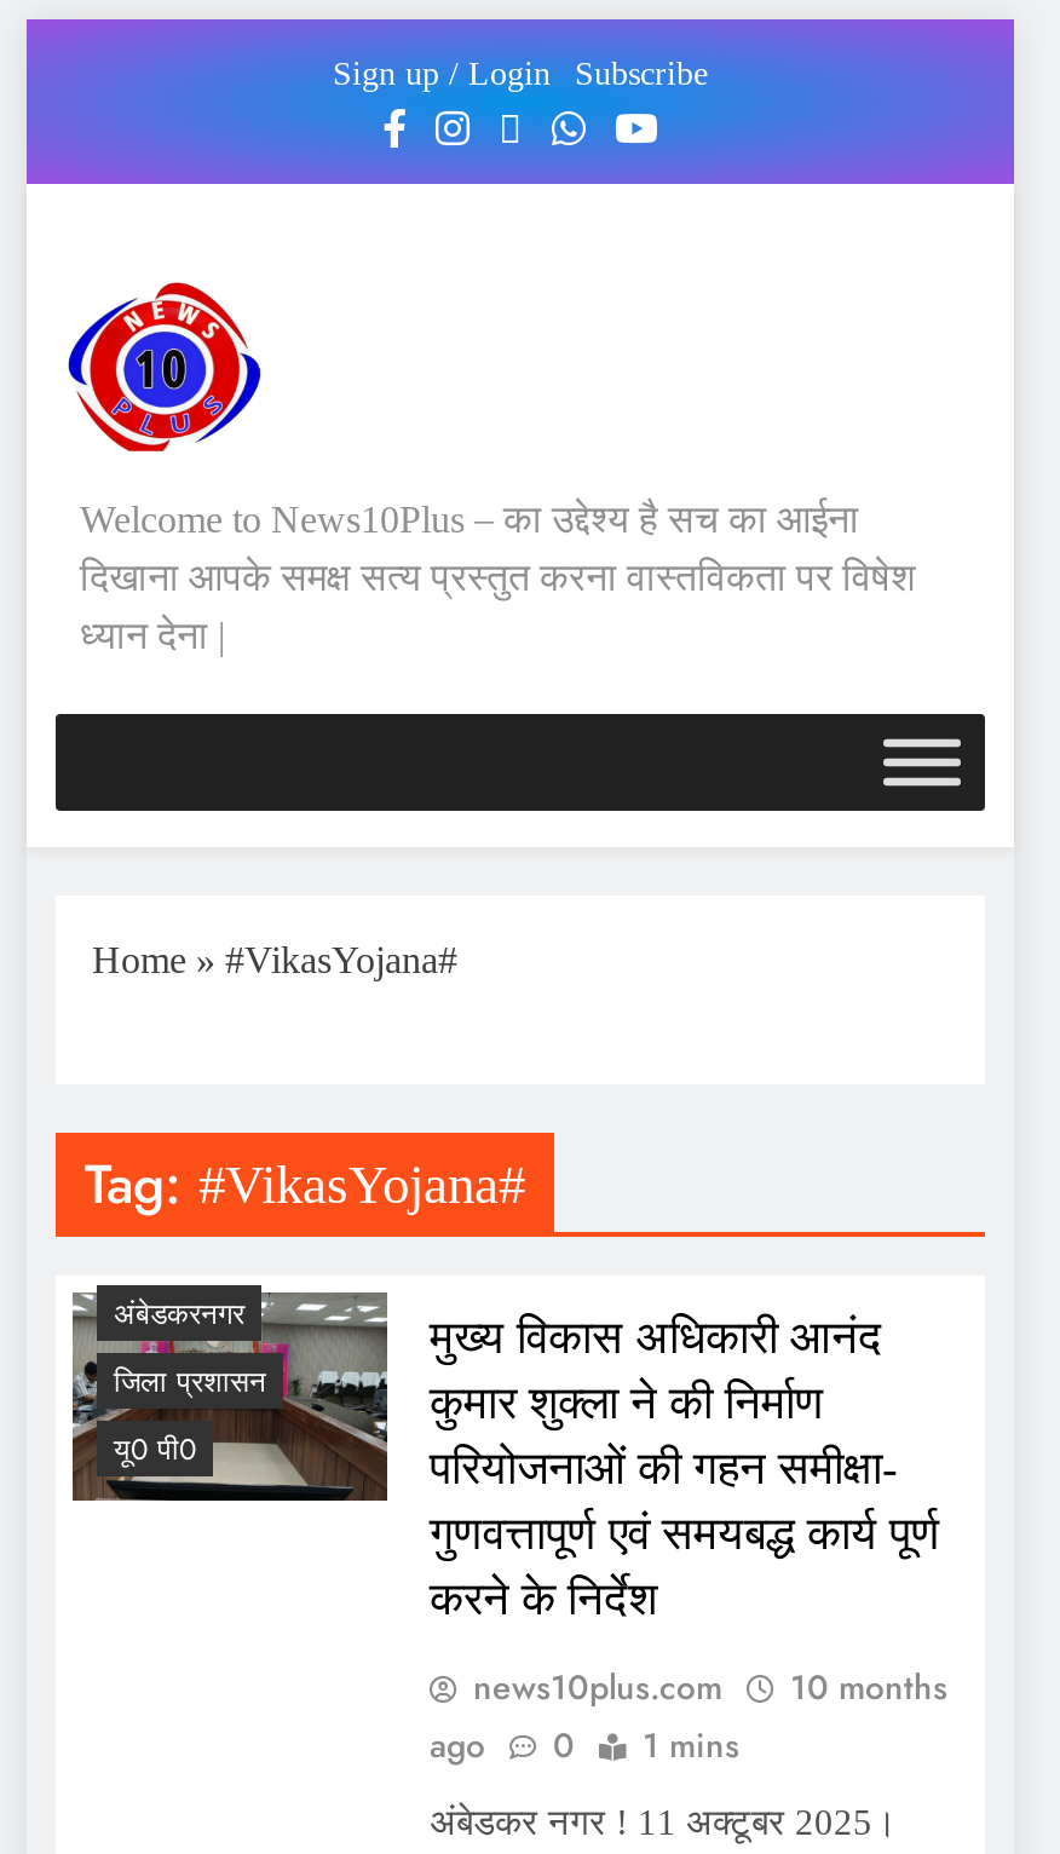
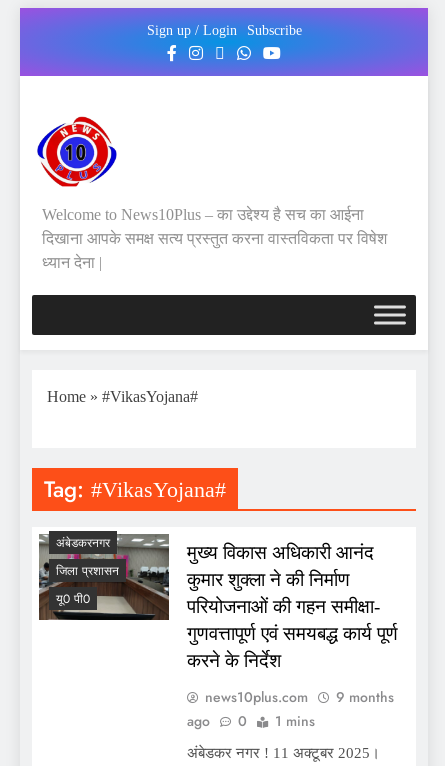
- news10plus.com 10 months
+ news10plus.com 9 months
